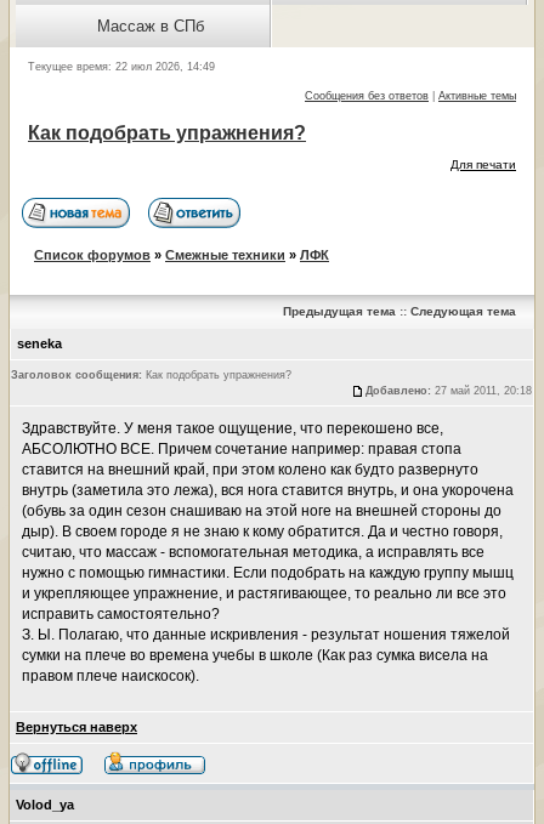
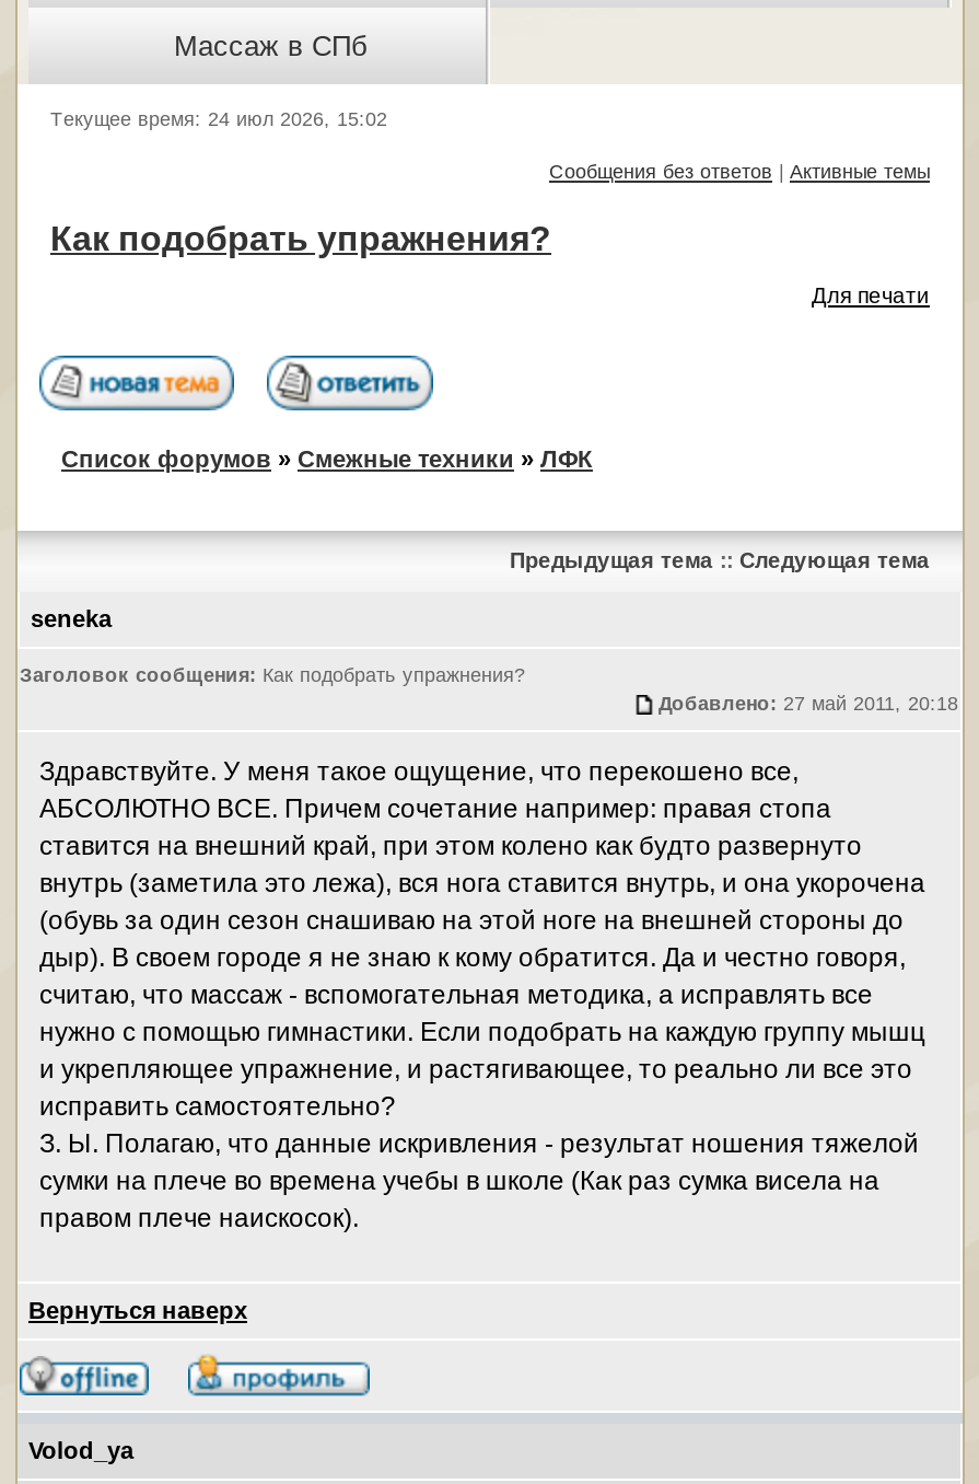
- Текущее время: 22 июл 2026, 14:49
+ Текущее время: 24 июл 2026, 15:02
